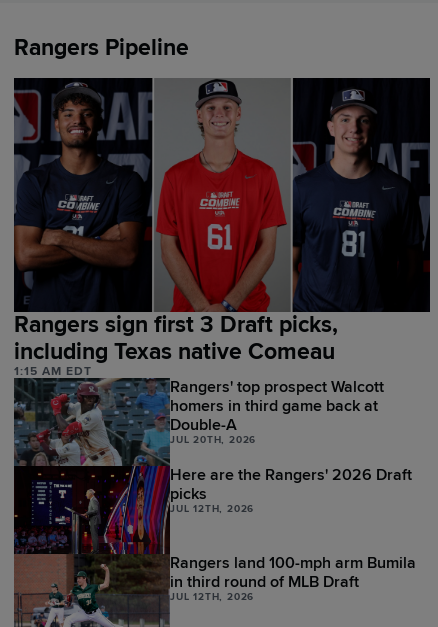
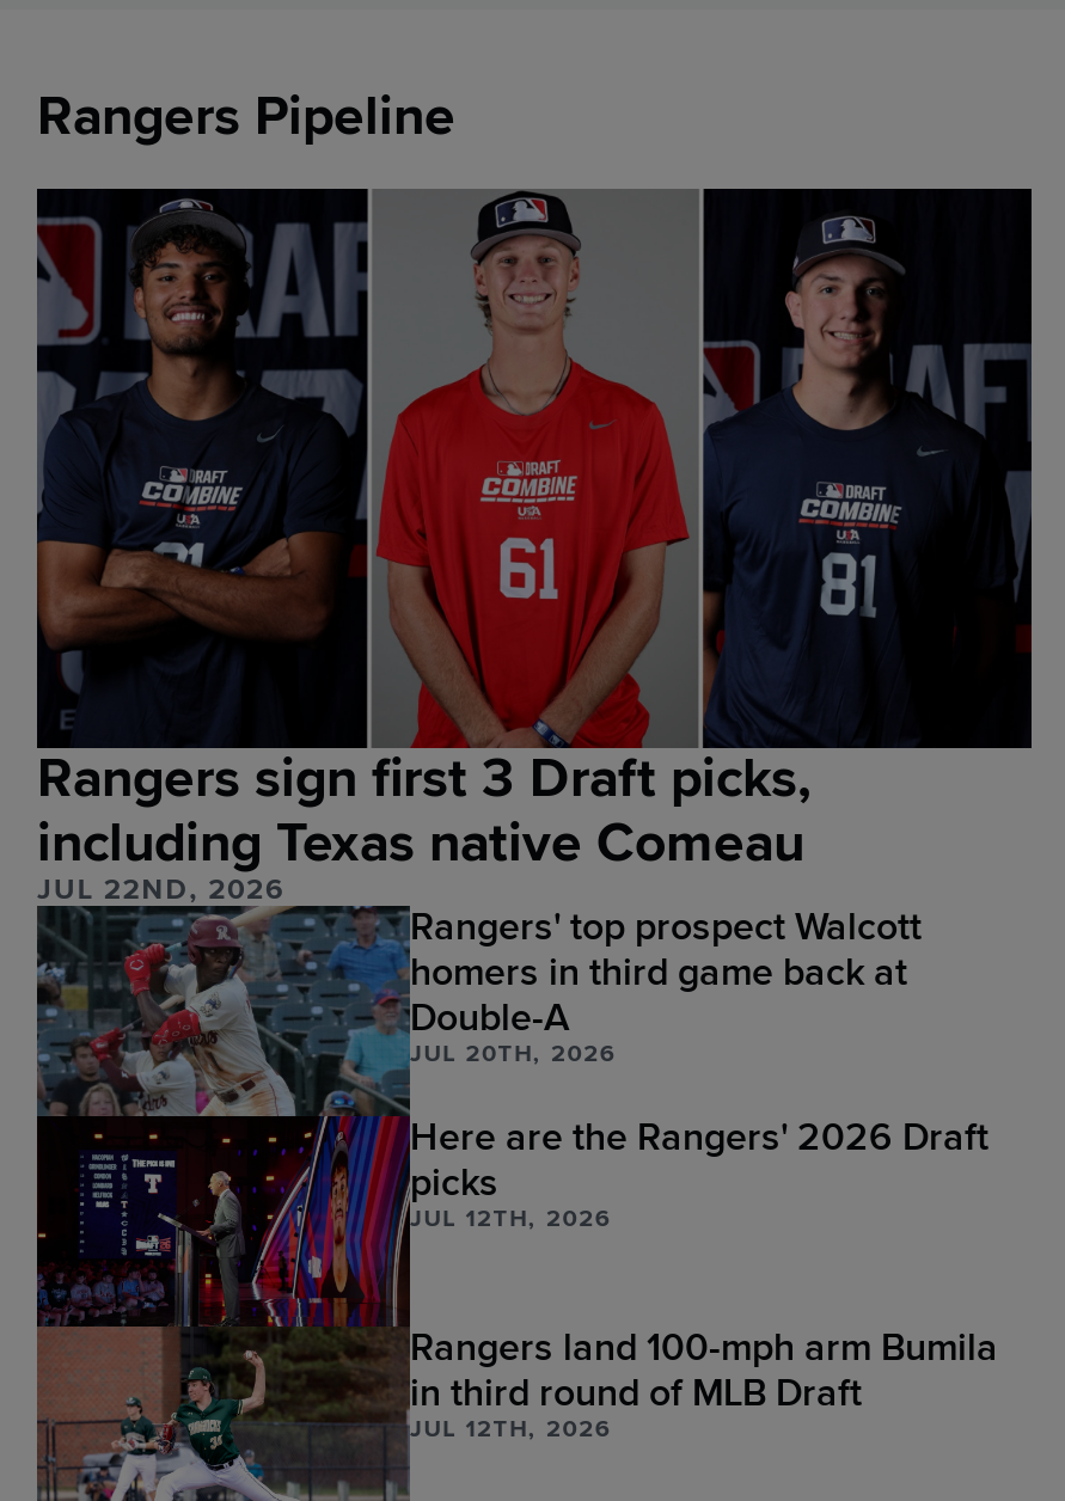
- 1:15 AM EDT
+ JUL 22ND, 2026
